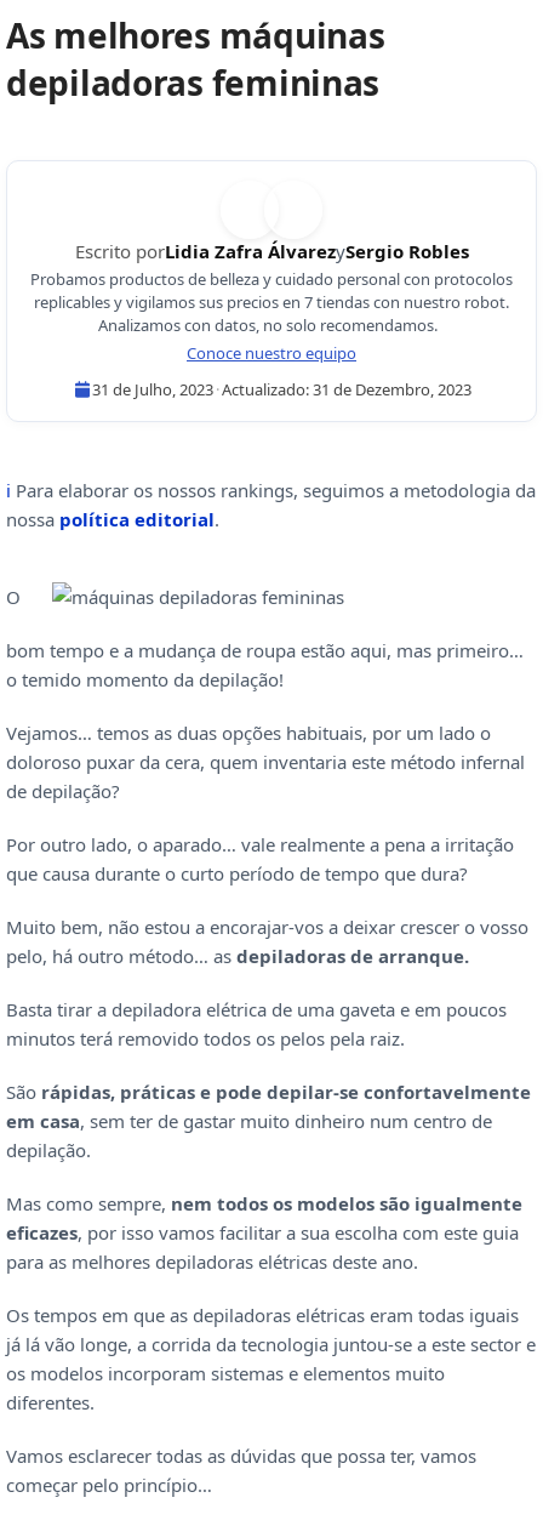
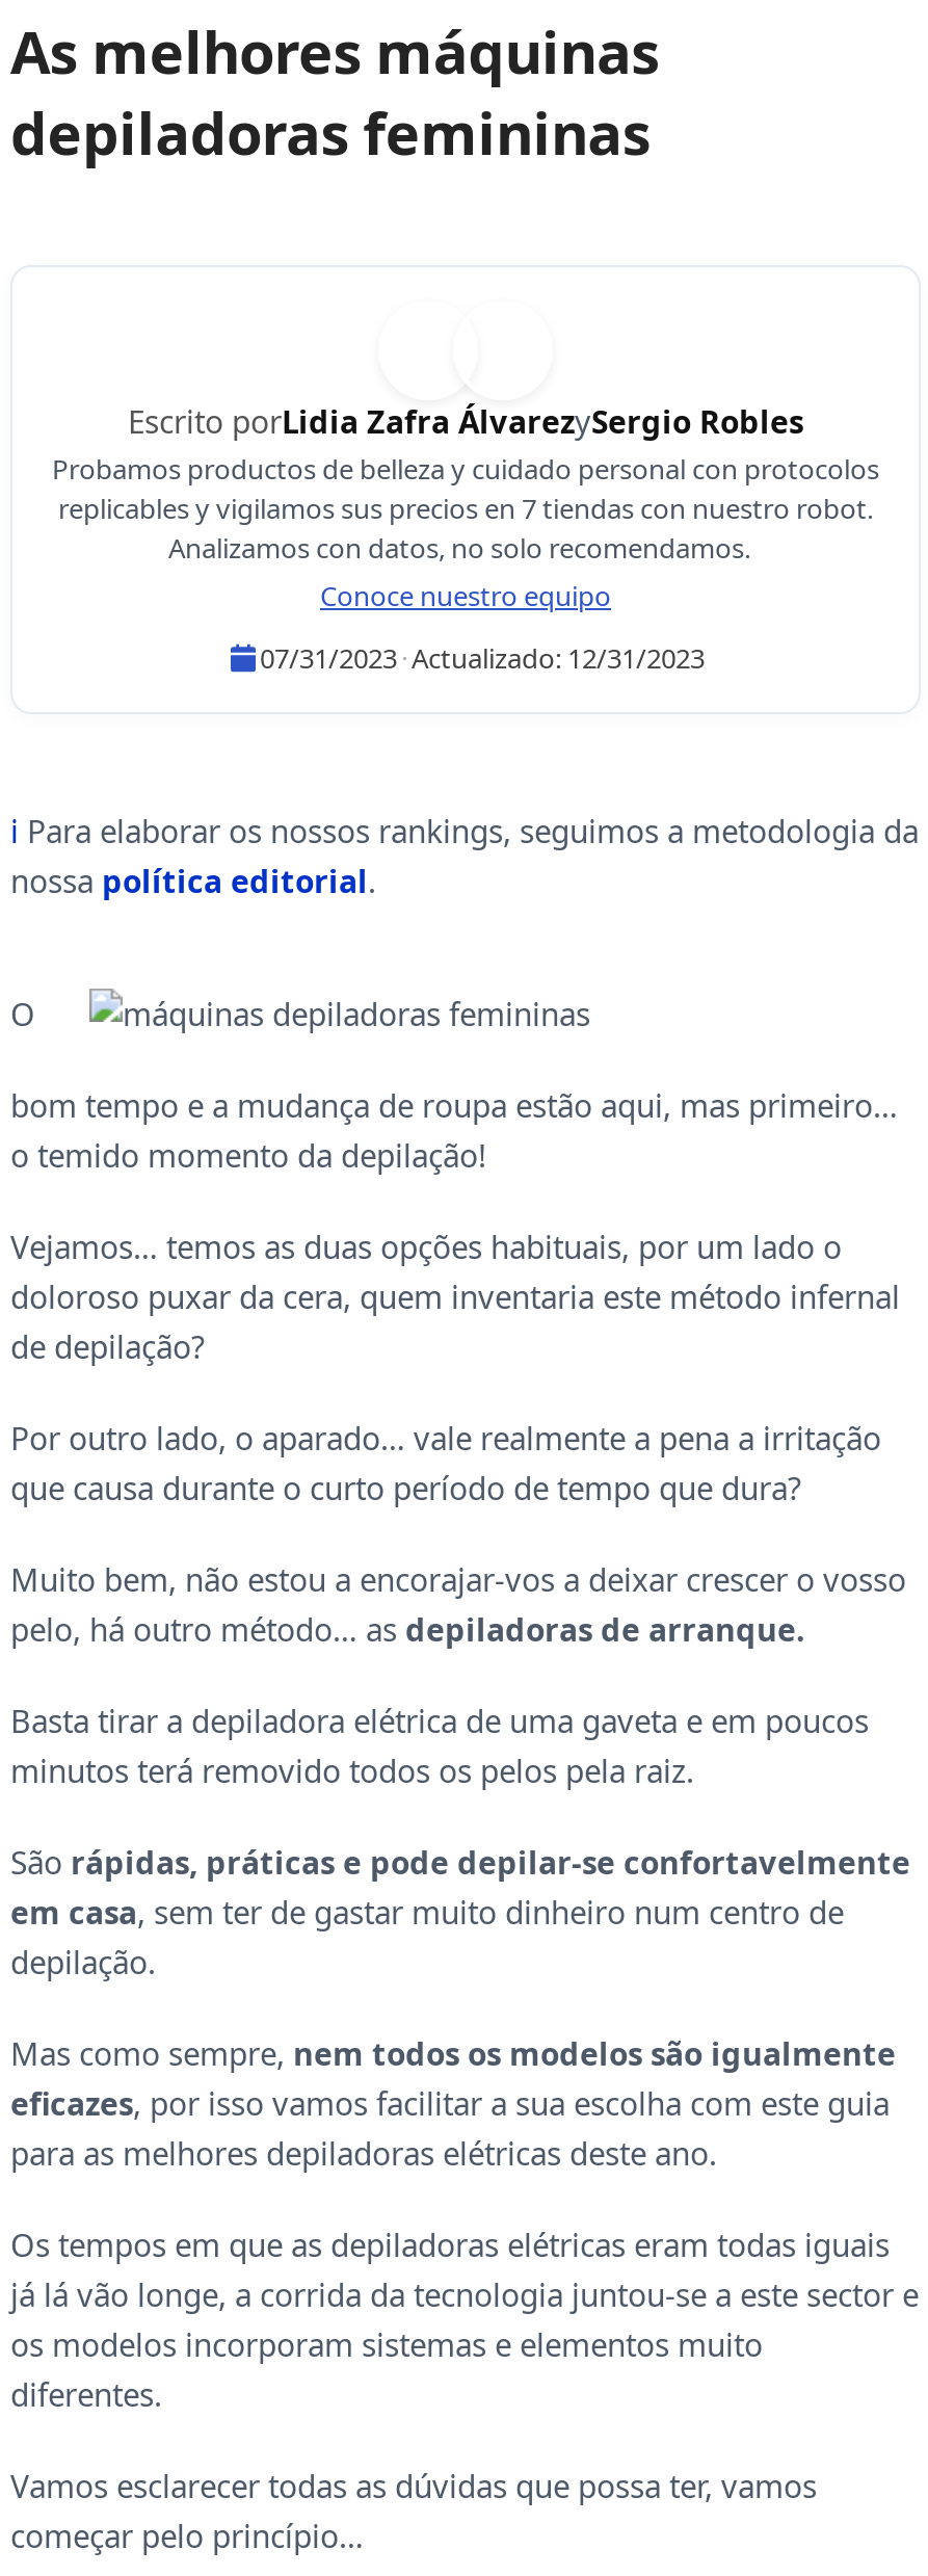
- 31 de Julho, 2023 · Actualizado: 31 de Dezembro, 2023
+ 07/31/2023 · Actualizado: 12/31/2023
